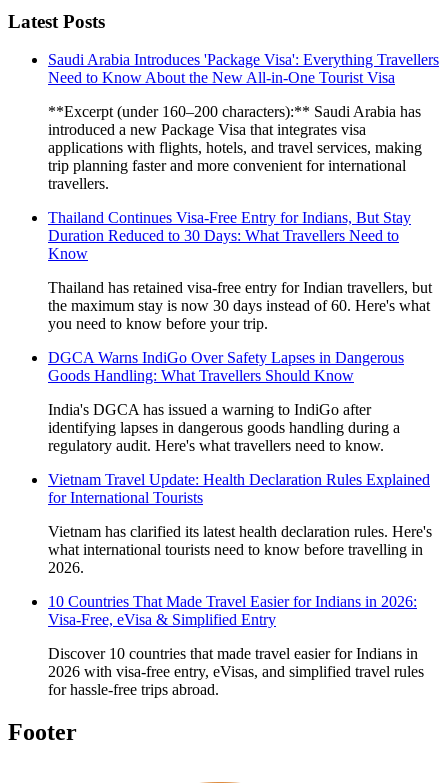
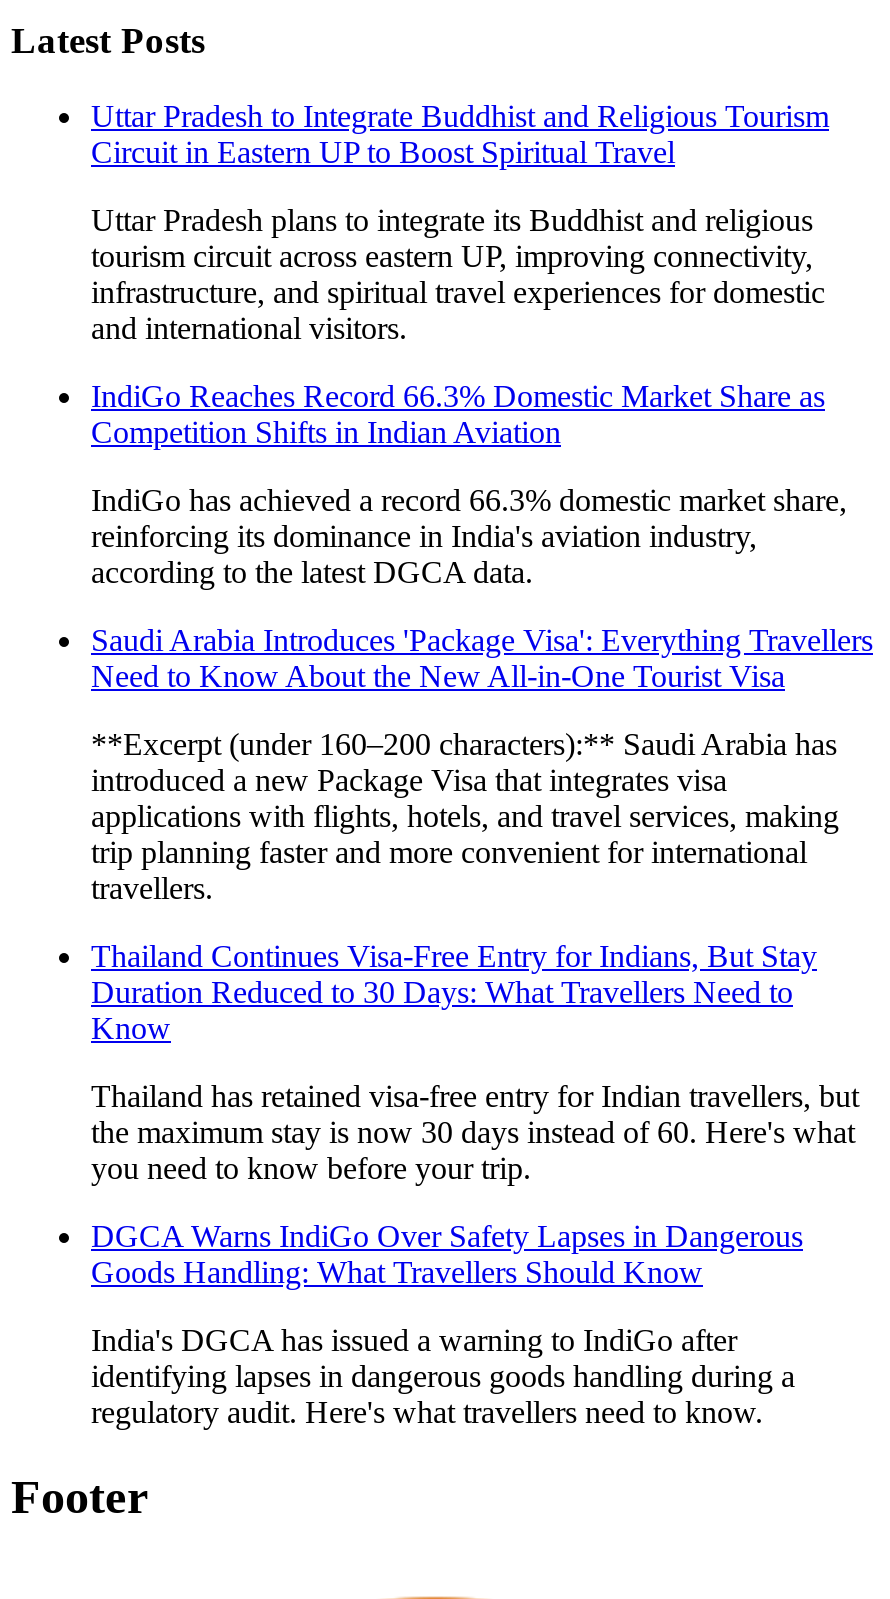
+ Uttar Pradesh to Integrate Buddhist and Religious Tourism
+ Circuit in Eastern UP to Boost Spiritual Travel
+ Uttar Pradesh plans to integrate its Buddhist and religious
+ tourism circuit across eastern UP, improving connectivity,
+ infrastructure, and spiritual travel experiences for domestic
+ and international visitors.
+ IndiGo Reaches Record 66.3% Domestic Market Share as
+ Competition Shifts in Indian Aviation
+ IndiGo has achieved a record 66.3% domestic market share,
+ reinforcing its dominance in India's aviation industry,
+ according to the latest DGCA data.

moved down: Saudi Arabia Introduces 'Package Visa': Everything Travellers | Need to Know About the New All-in-One Tourist Visa | **Excerpt (under 160–200 characters):** Saudi Arabia has | ... | identifying lapses in dangerous goods handling during a | regulatory audit. Here's what travellers need to know.

- Vietnam Travel Update: Health Declaration Rules Explained
- for International Tourists
- Vietnam has clarified its latest health declaration rules. Here's
- what international tourists need to know before travelling in
- 2026.
- 10 Countries That Made Travel Easier for Indians in 2026:
- Visa-Free, eVisa & Simplified Entry
- Discover 10 countries that made travel easier for Indians in
- 2026 with visa-free entry, eVisas, and simplified travel rules
- for hassle-free trips abroad.
